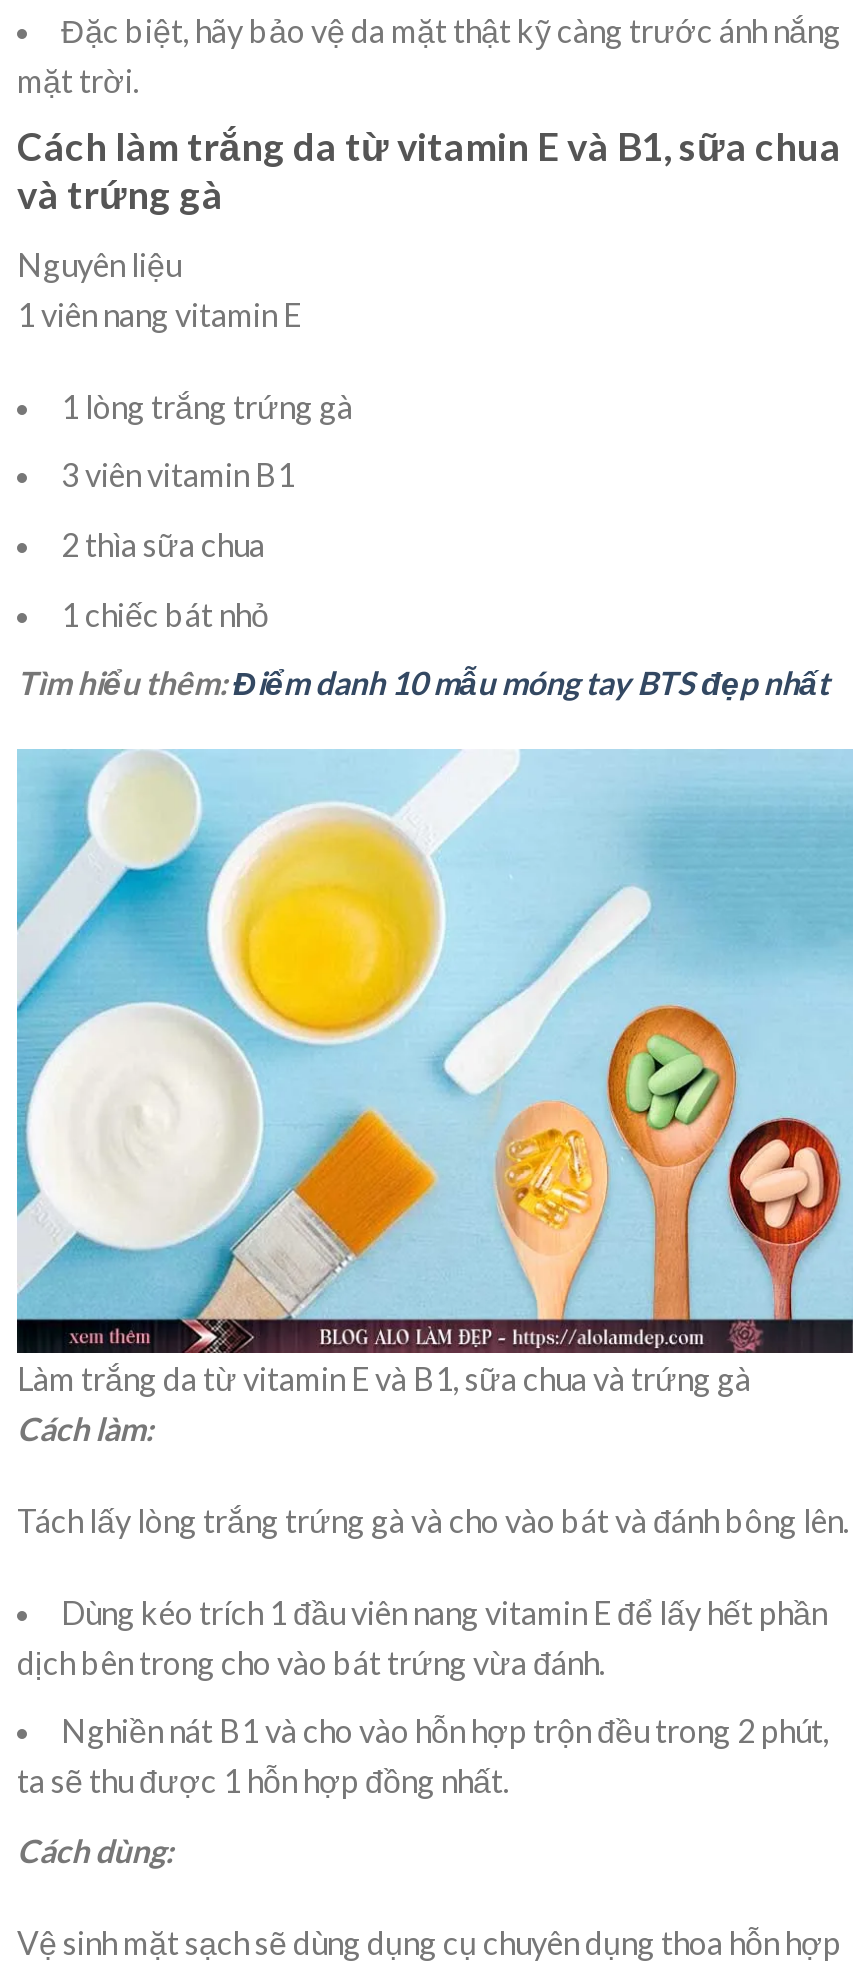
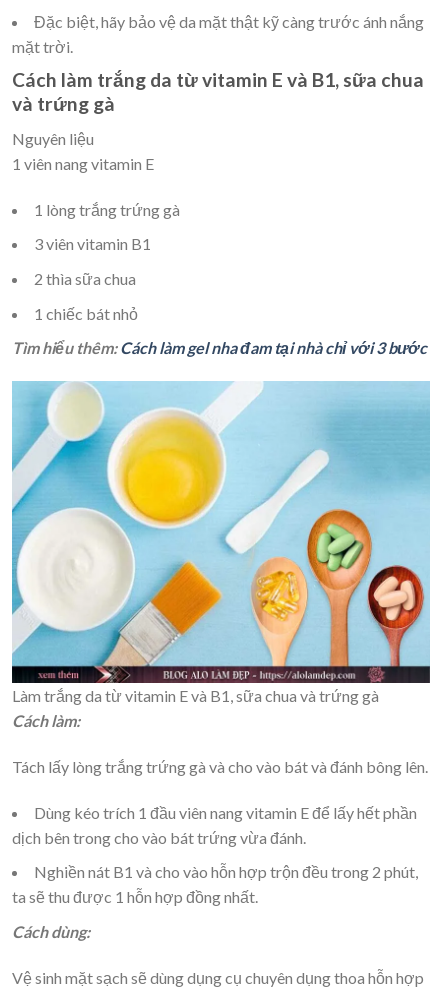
- Tìm hiểu thêm:Điểm danh 10 mẫu móng tay BTS đẹp nhất
+ Tìm hiểu thêm:Cách làm gel nha đam tại nhà chỉ với 3 bước
